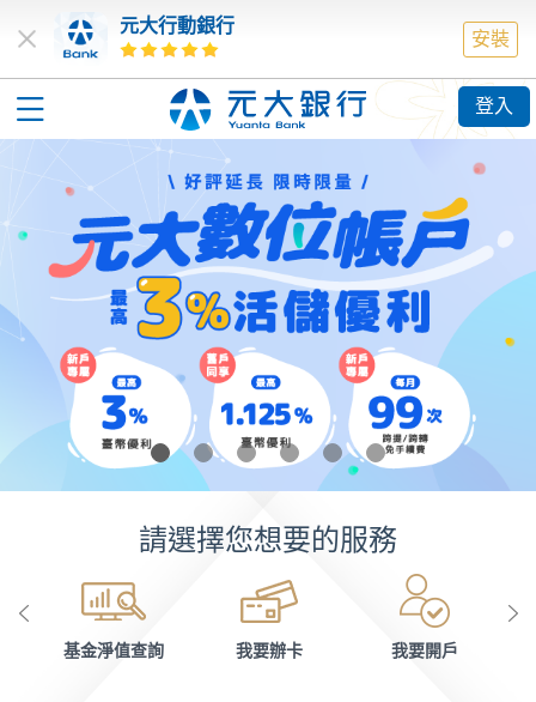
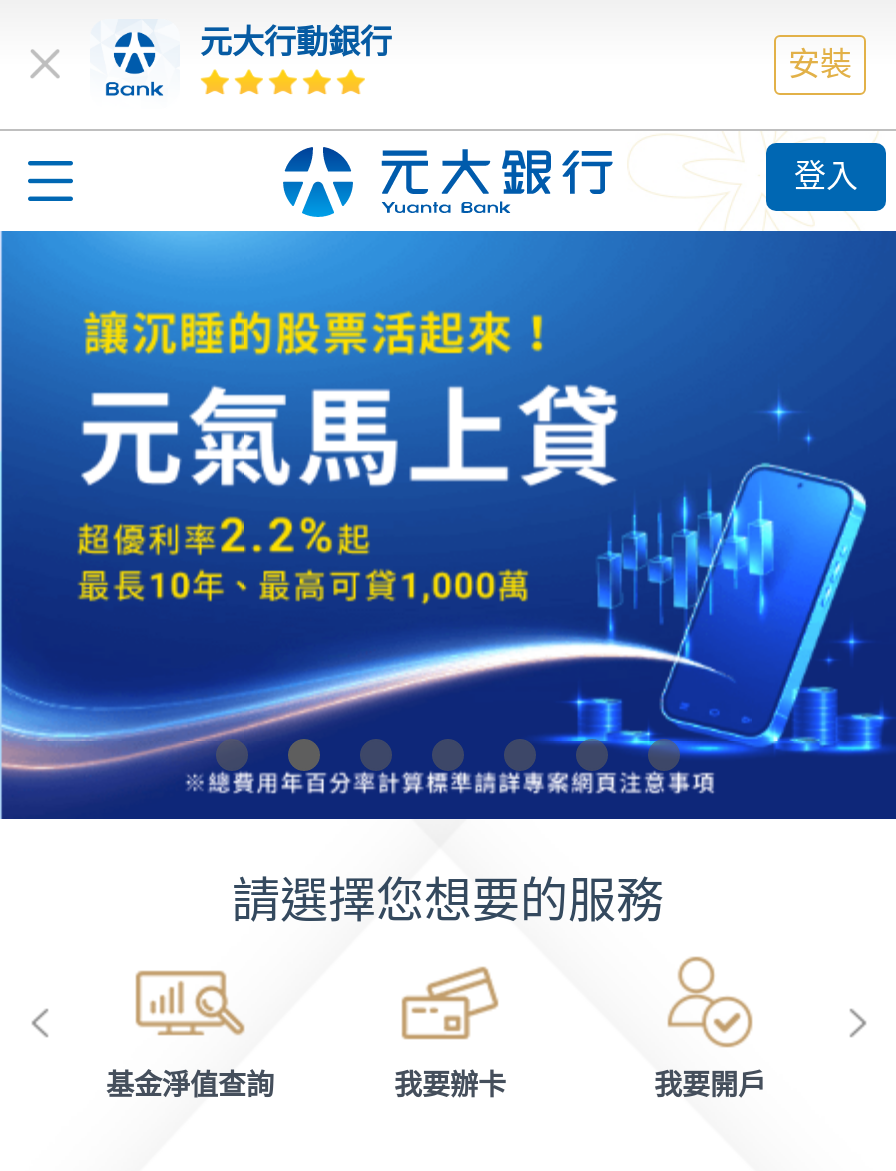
- [image]
+ [image]
